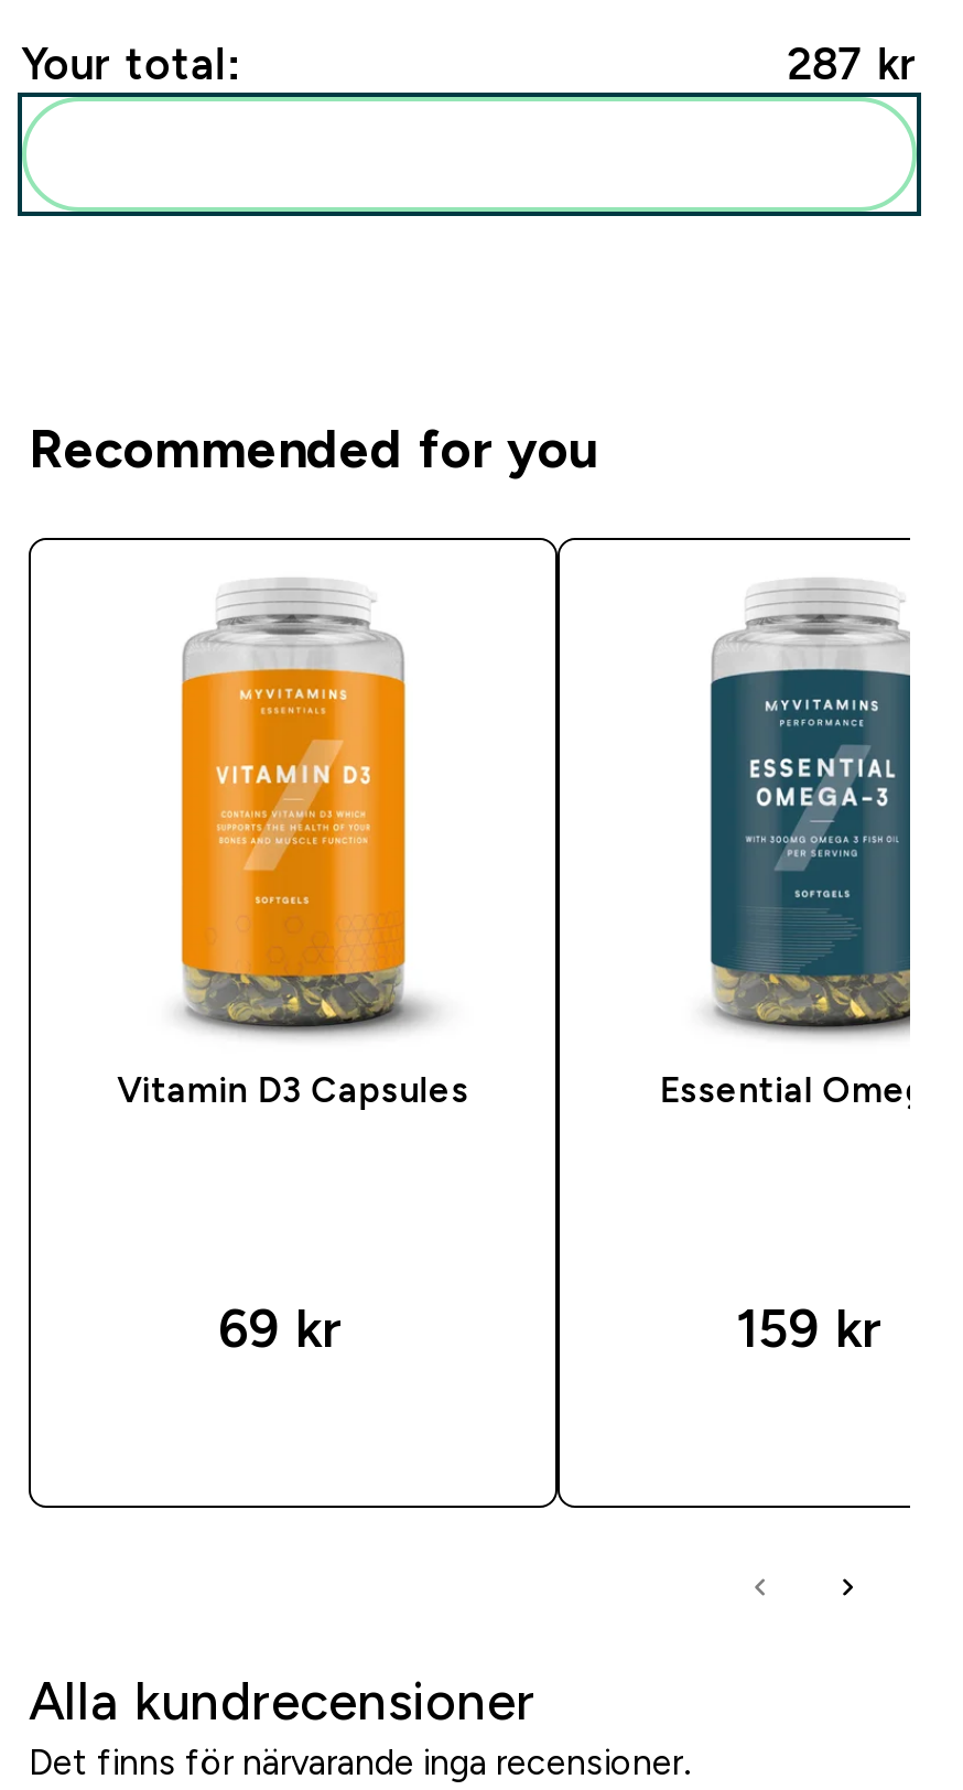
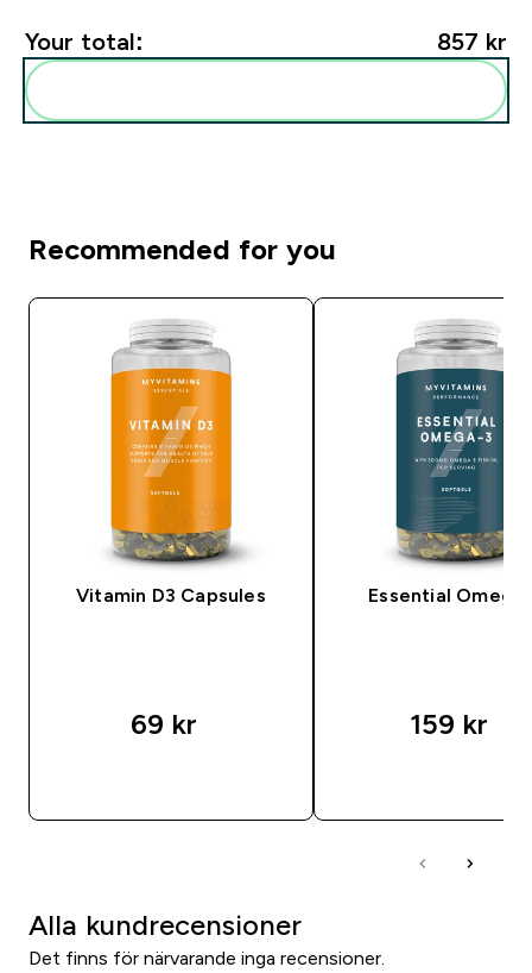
- 287 kr
+ 857 kr
